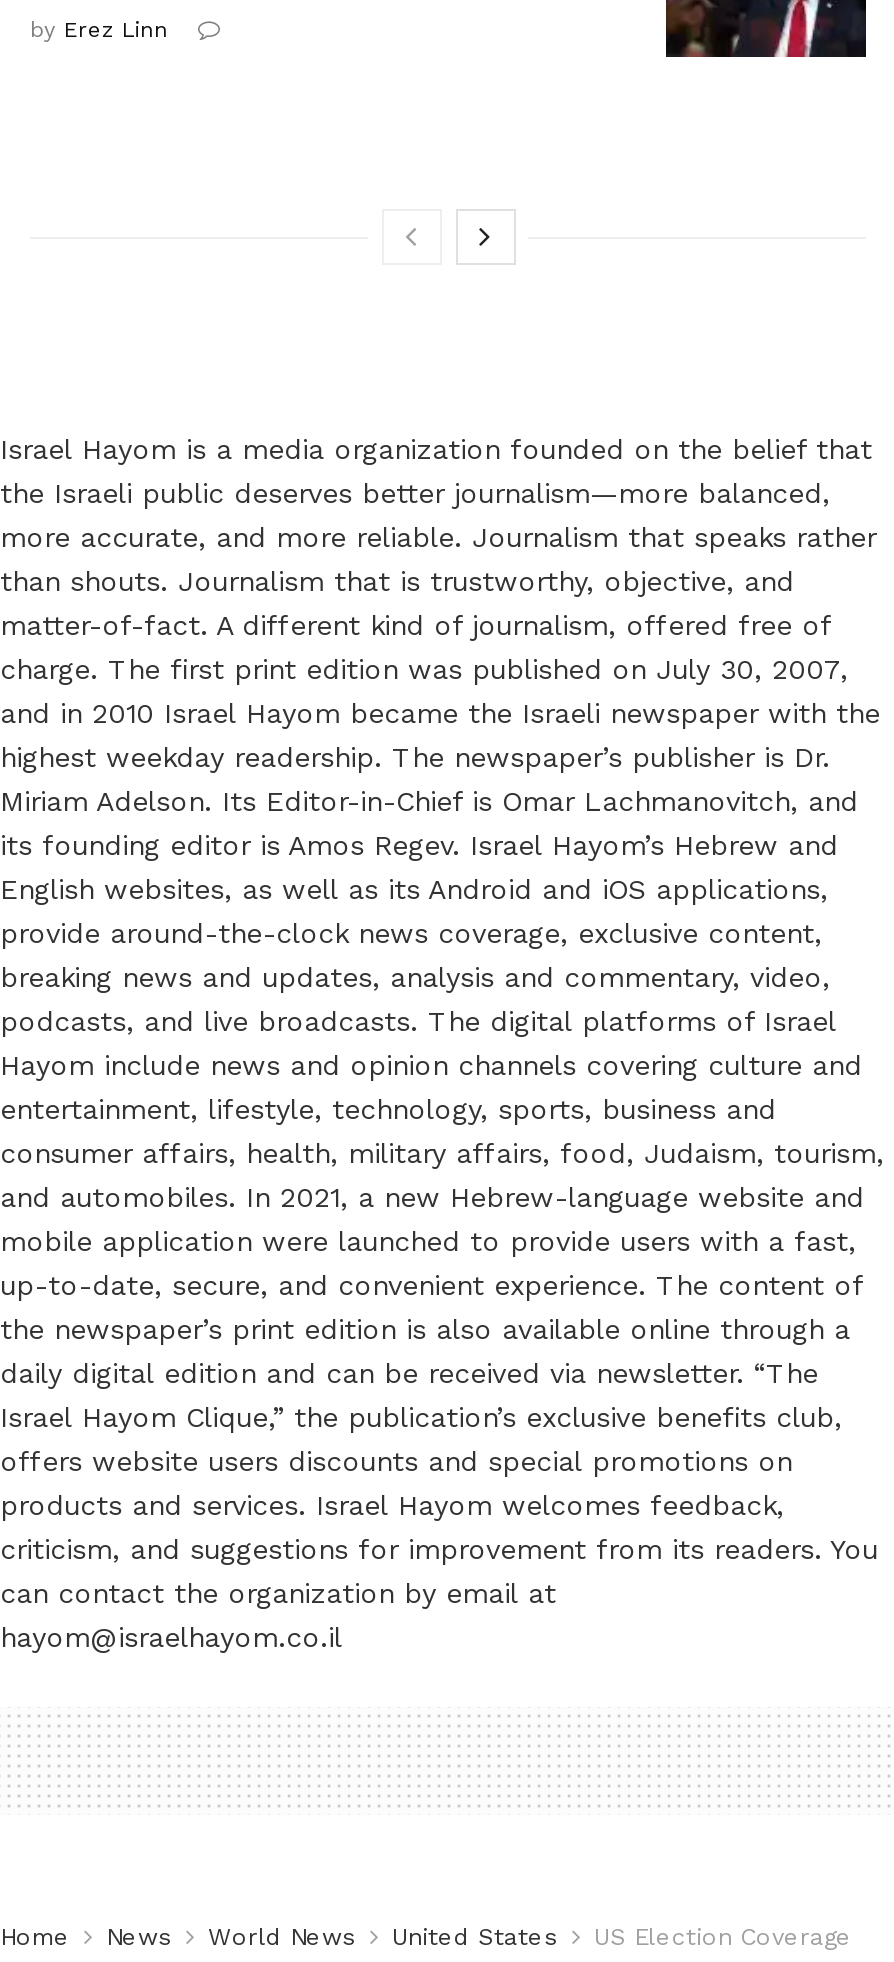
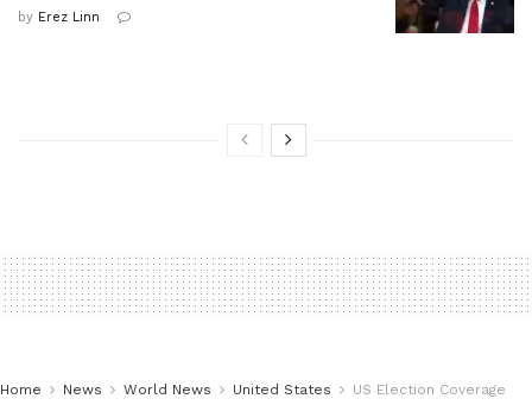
- Israel Hayom is a media organization founded on the belief that
- the Israeli public deserves better journalism—more balanced,
- more accurate, and more reliable. Journalism that speaks rather
- than shouts. Journalism that is trustworthy, objective, and
- matter-of-fact. A different kind of journalism, offered free of
- charge. The first print edition was published on July 30, 2007,
- and in 2010 Israel Hayom became the Israeli newspaper with the
- highest weekday readership. The newspaper’s publisher is Dr.
- Miriam Adelson. Its Editor-in-Chief is Omar Lachmanovitch, and
- its founding editor is Amos Regev. Israel Hayom’s Hebrew and
- English websites, as well as its Android and iOS applications,
- provide around-the-clock news coverage, exclusive content,
- breaking news and updates, analysis and commentary, video,
- podcasts, and live broadcasts. The digital platforms of Israel
- Hayom include news and opinion channels covering culture and
- entertainment, lifestyle, technology, sports, business and
- consumer affairs, health, military affairs, food, Judaism, tourism,
- and automobiles. In 2021, a new Hebrew-language website and
- mobile application were launched to provide users with a fast,
- up-to-date, secure, and convenient experience. The content of
- the newspaper’s print edition is also available online through a
- daily digital edition and can be received via newsletter. “The
- Israel Hayom Clique,” the publication’s exclusive benefits club,
- offers website users discounts and special promotions on
- products and services. Israel Hayom welcomes feedback,
- criticism, and suggestions for improvement from its readers. You
- can contact the organization by email at
- hayom@israelhayom.co.il
